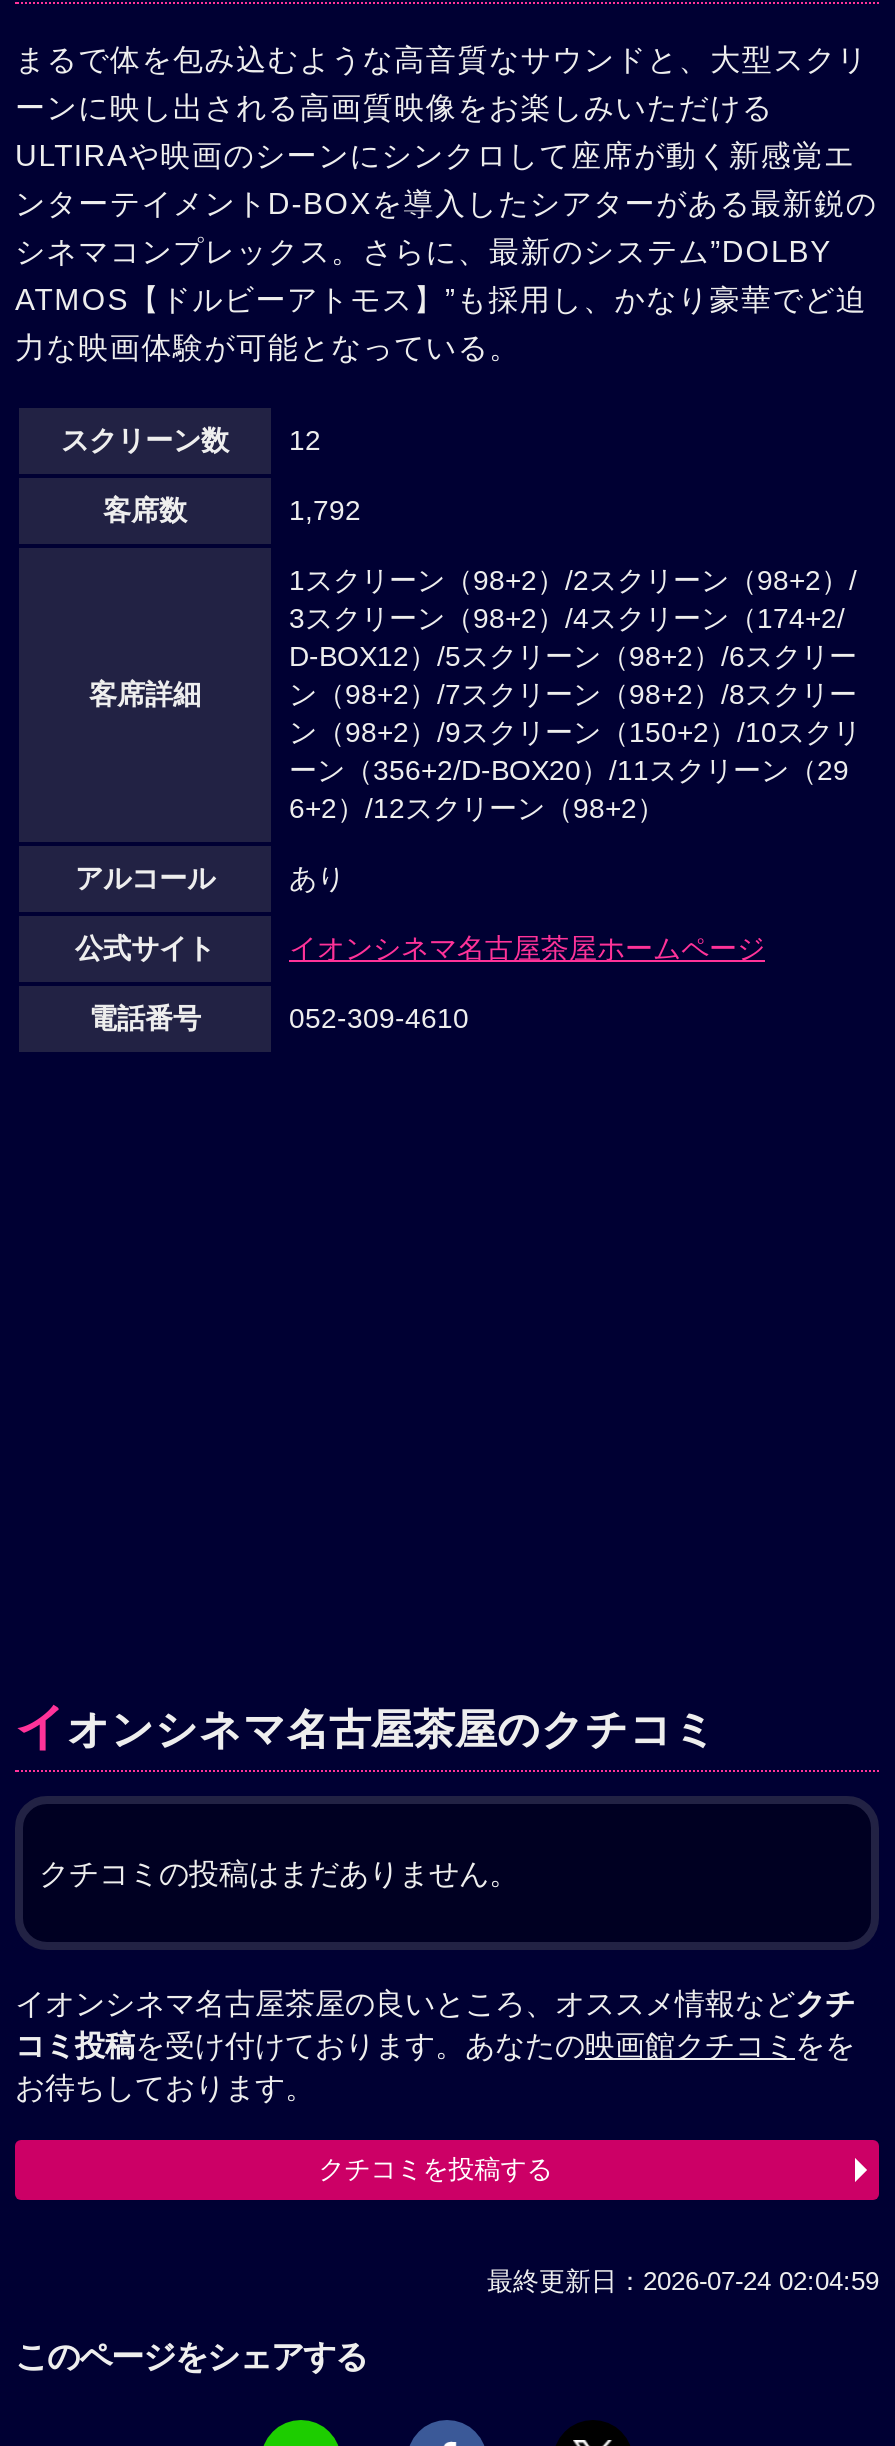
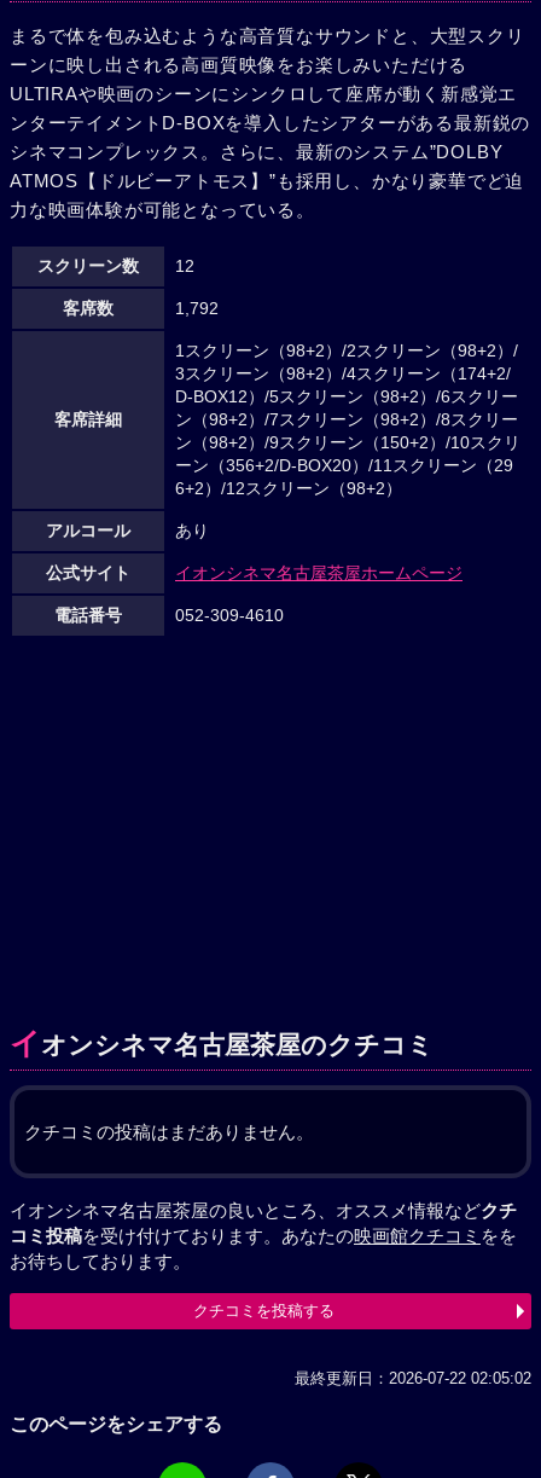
- 最終更新日：2026-07-24 02:04:59
+ 最終更新日：2026-07-22 02:05:02
